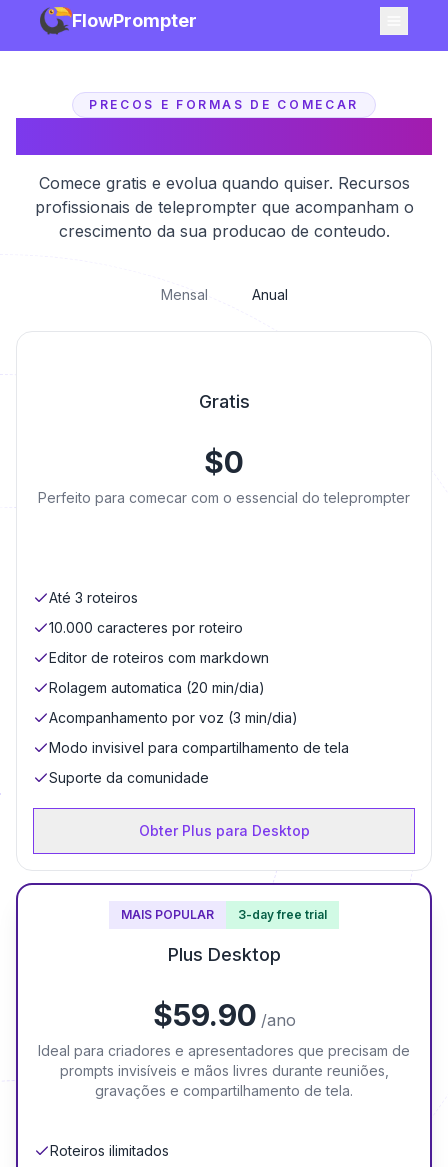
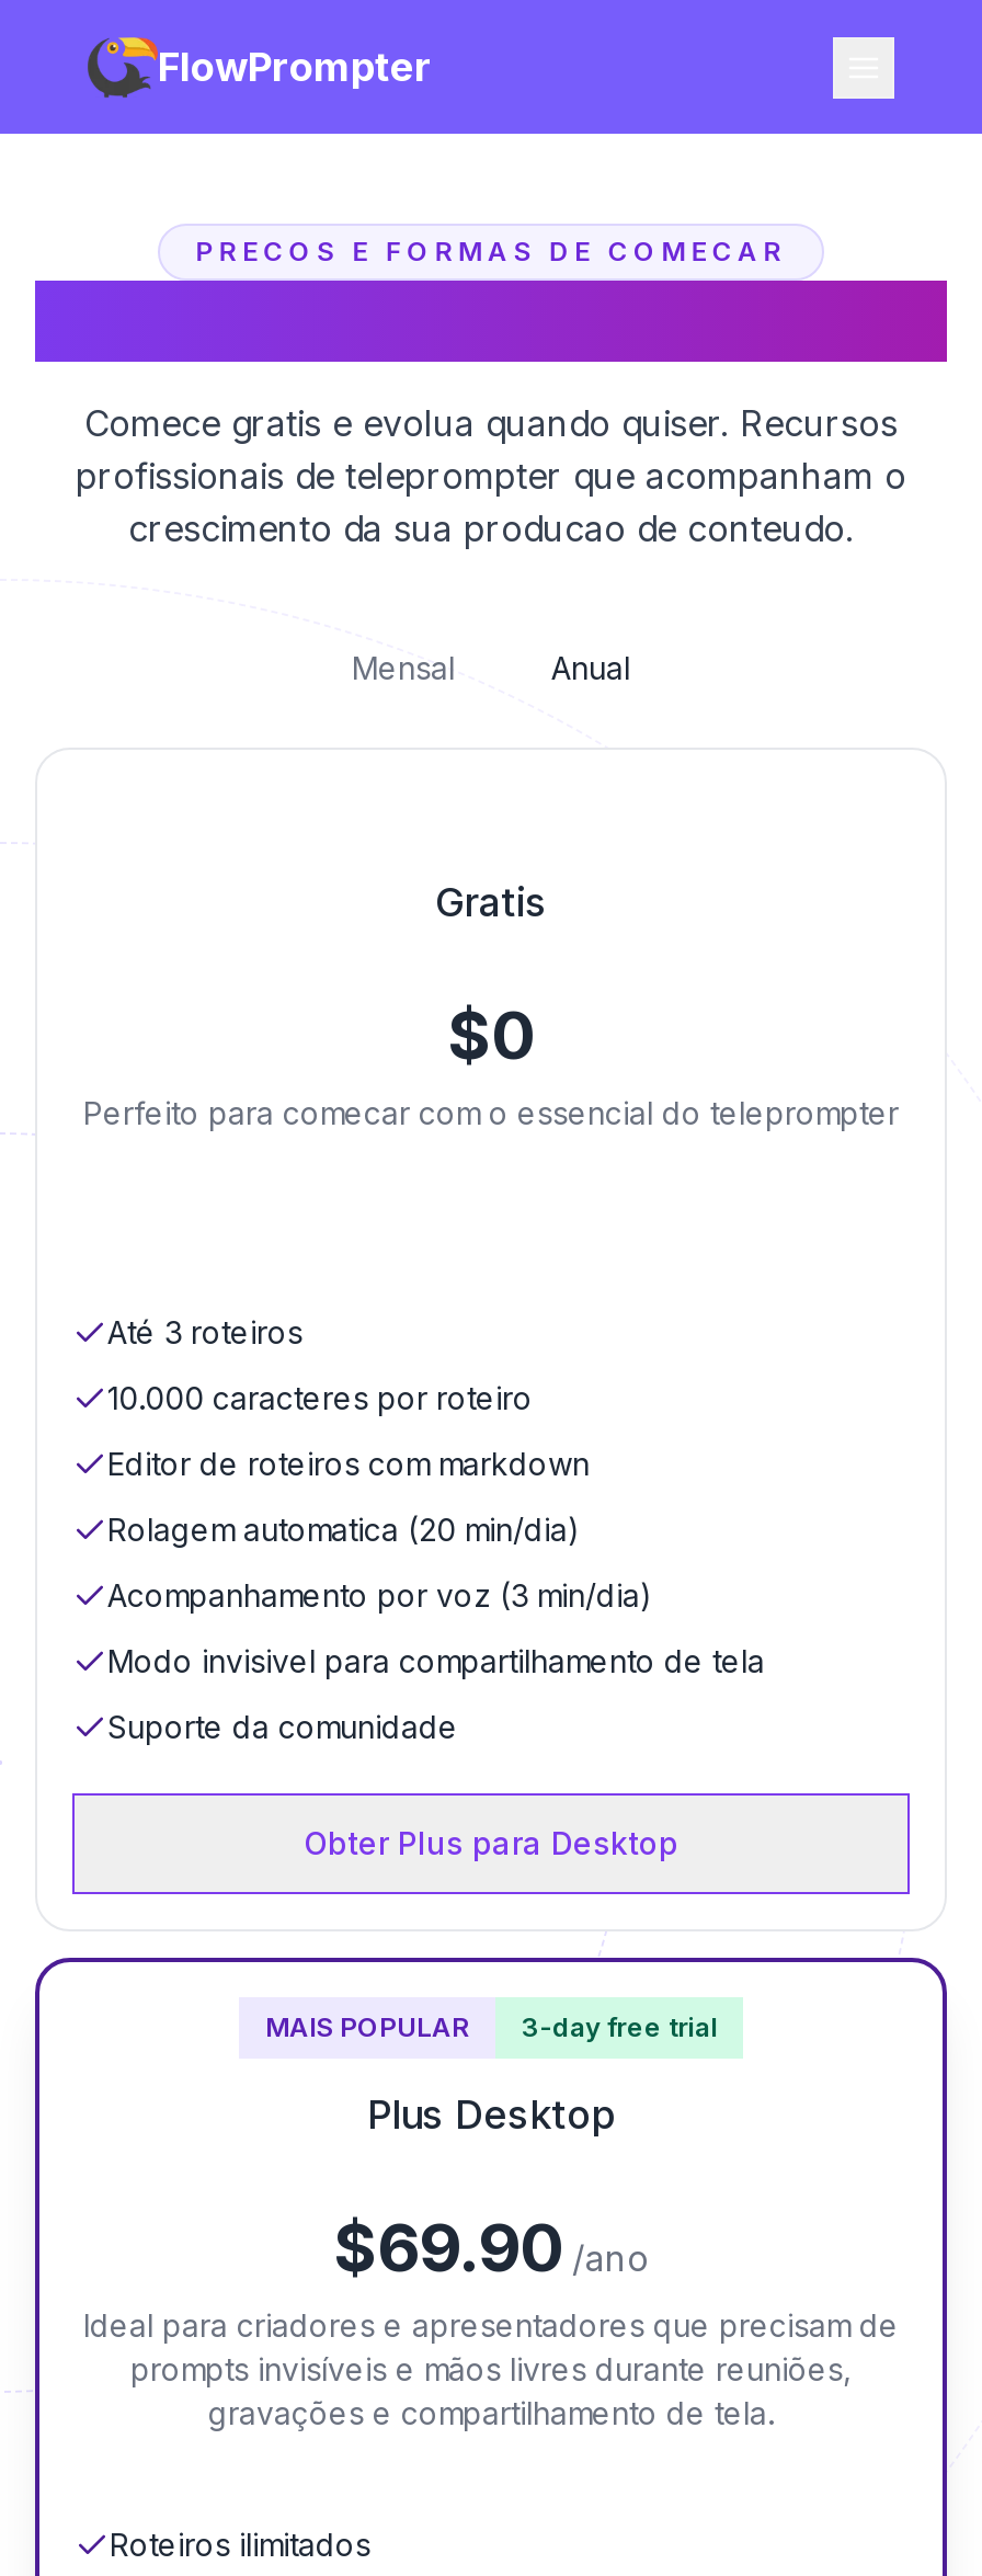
- $59.90 /ano
+ $69.90 /ano
